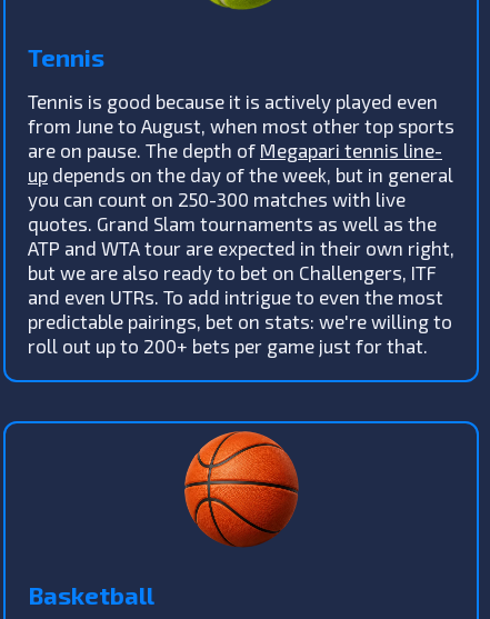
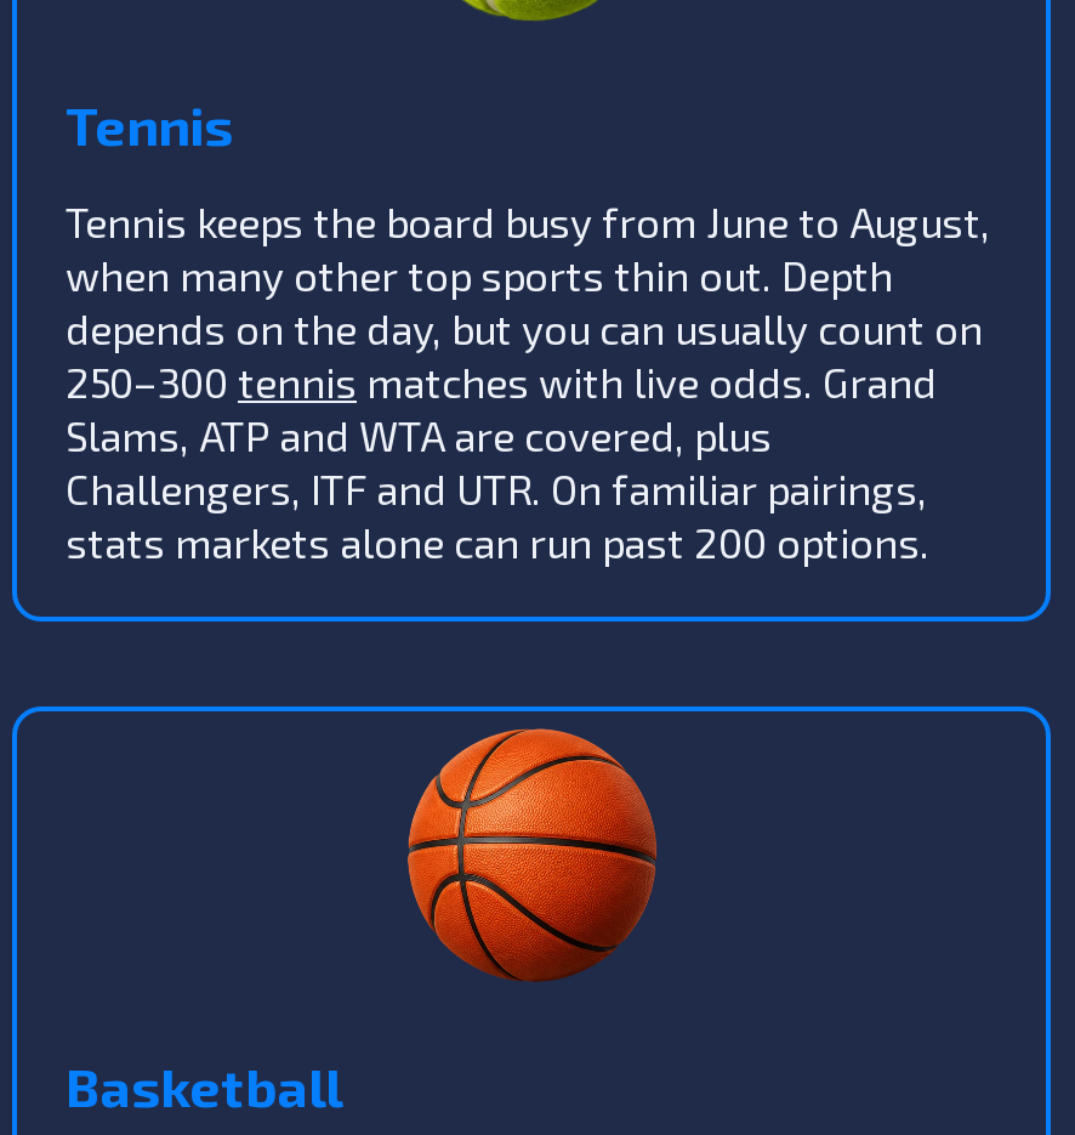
- Tennis is good because it is actively played even
- from June to August, when most other top sports
- are on pause. The depth of Megapari tennis line-
- up depends on the day of the week, but in general
- you can count on 250-300 matches with live
- quotes. Grand Slam tournaments as well as the
- ATP and WTA tour are expected in their own right,
- but we are also ready to bet on Challengers, ITF
- and even UTRs. To add intrigue to even the most
- predictable pairings, bet on stats: we're willing to
- roll out up to 200+ bets per game just for that.
+ Tennis keeps the board busy from June to August,
+ when many other top sports thin out. Depth
+ depends on the day, but you can usually count on
+ 250–300 tennis matches with live odds. Grand
+ Slams, ATP and WTA are covered, plus
+ Challengers, ITF and UTR. On familiar pairings,
+ stats markets alone can run past 200 options.
